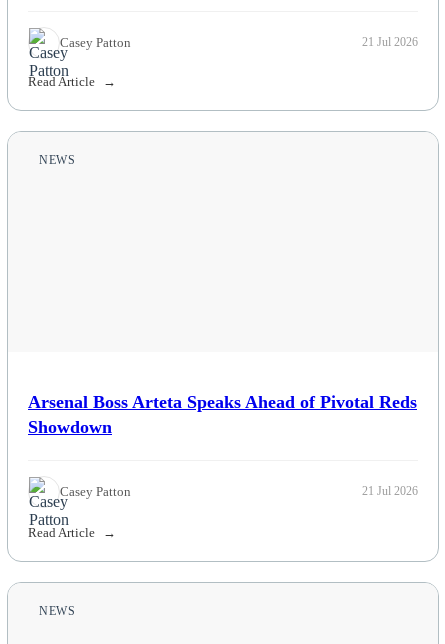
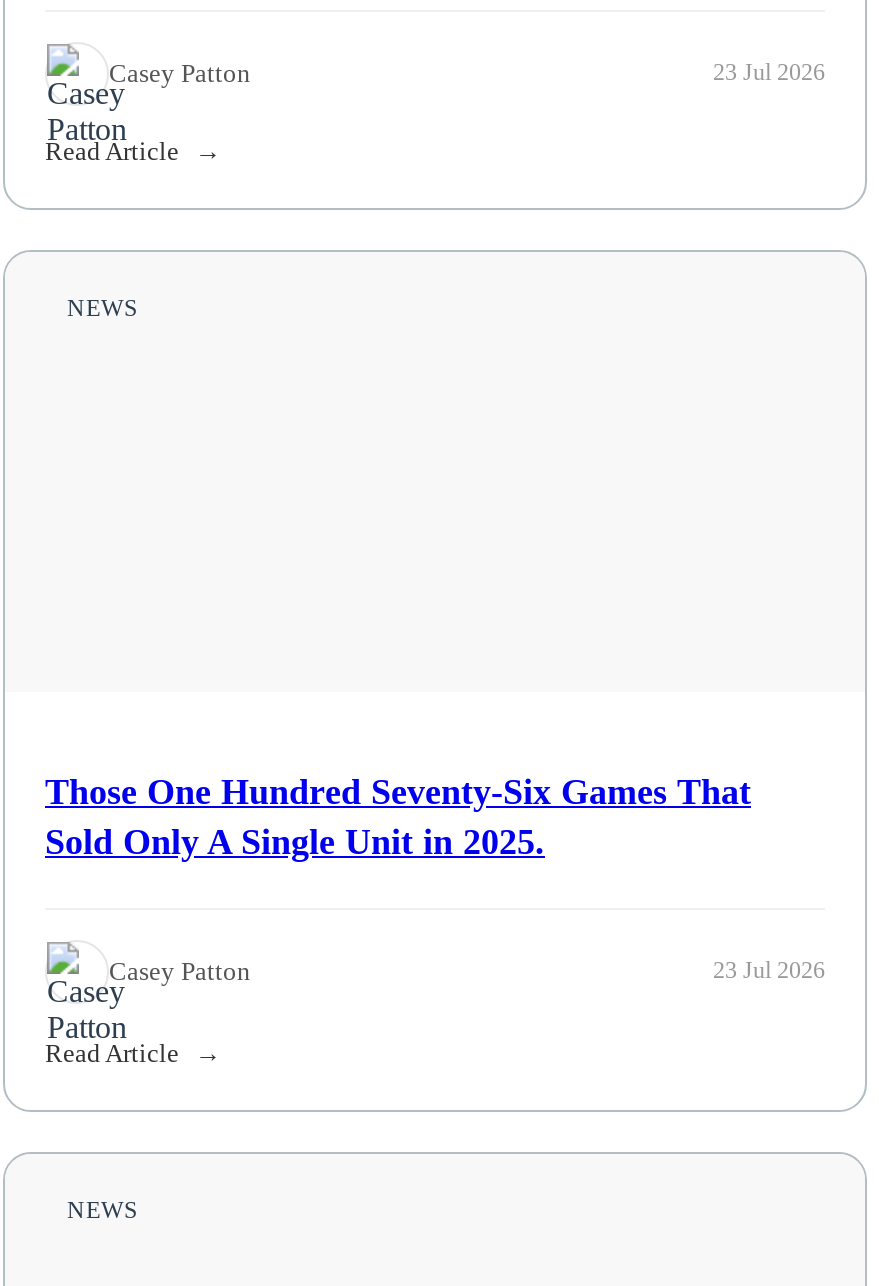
- 21 Jul 2026
+ 23 Jul 2026

- Arsenal Boss Arteta Speaks Ahead of Pivotal Reds
- Showdown
+ Those One Hundred Seventy-Six Games That
+ Sold Only A Single Unit in 2025.

- 21 Jul 2026
+ 23 Jul 2026
